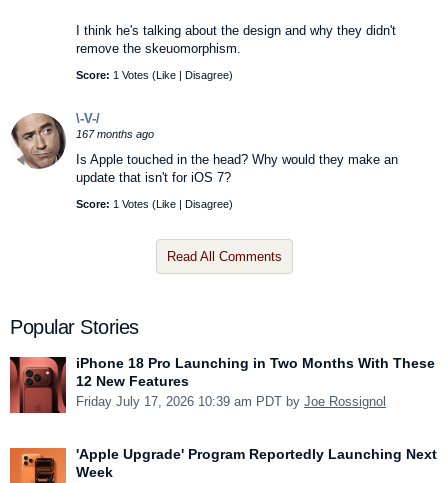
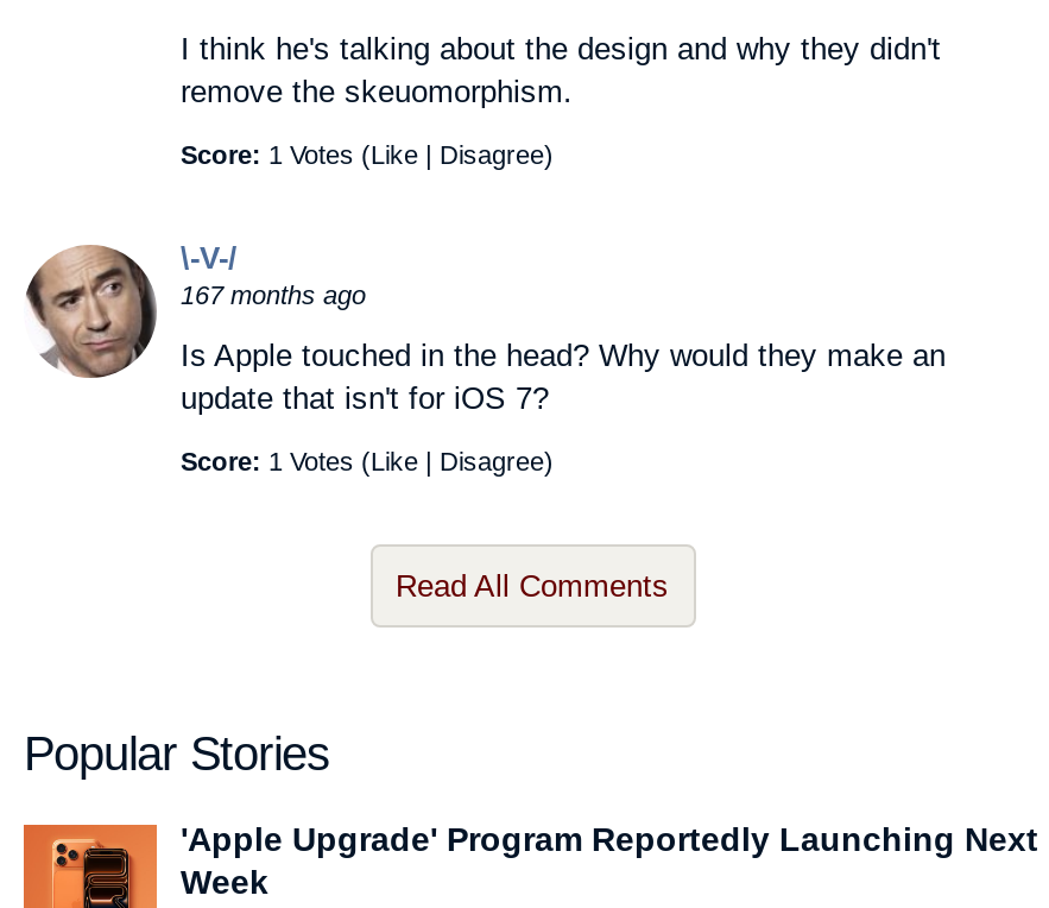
- [image]
- iPhone 18 Pro Launching in Two Months With These
- 12 New Features
- Friday July 17, 2026 10:39 am PDT by Joe Rossignol
